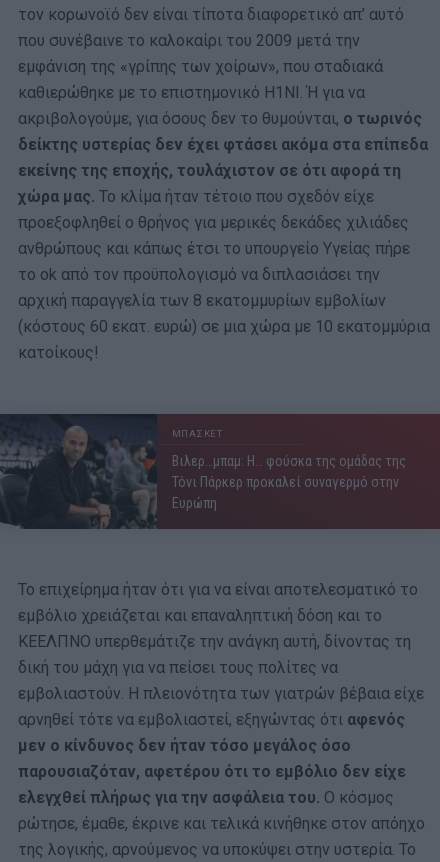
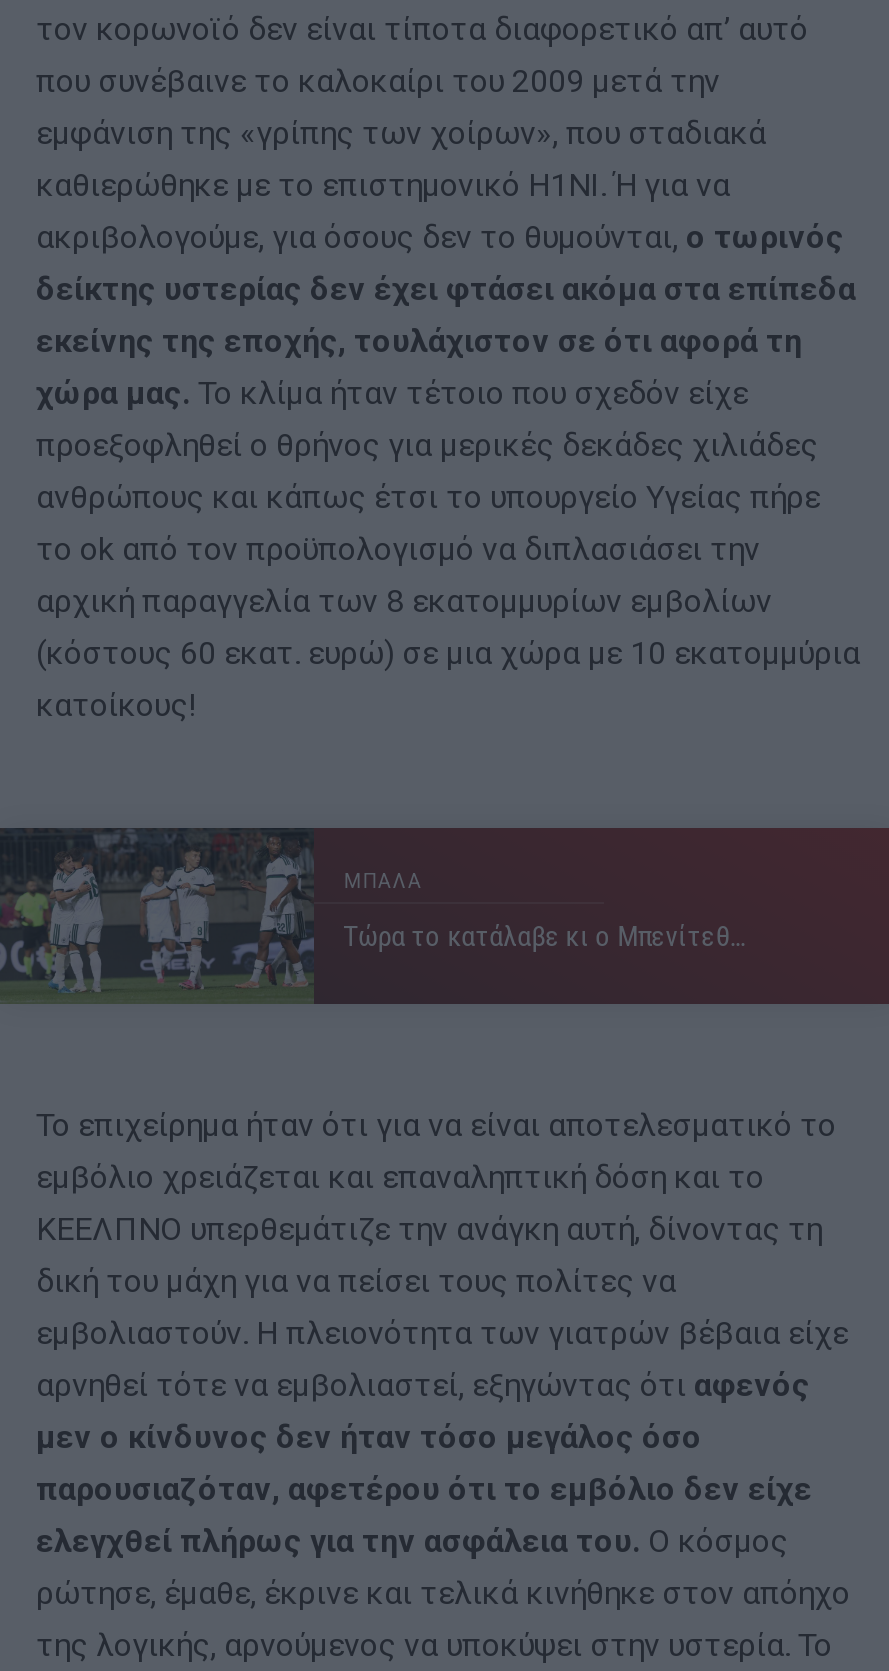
- [image]
- ΜΠΑΣΚΕΤ
+ [image]
+ ΜΠΑΛΑ

- Βιλερ…μπαμ: Η… φούσκα της ομάδας της
- Τόνι Πάρκερ προκαλεί συναγερμό στην
- Ευρώπη
+ Τώρα το κατάλαβε κι ο Μπενίτεθ…
